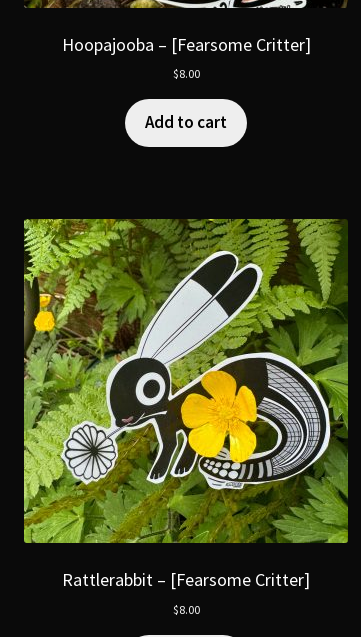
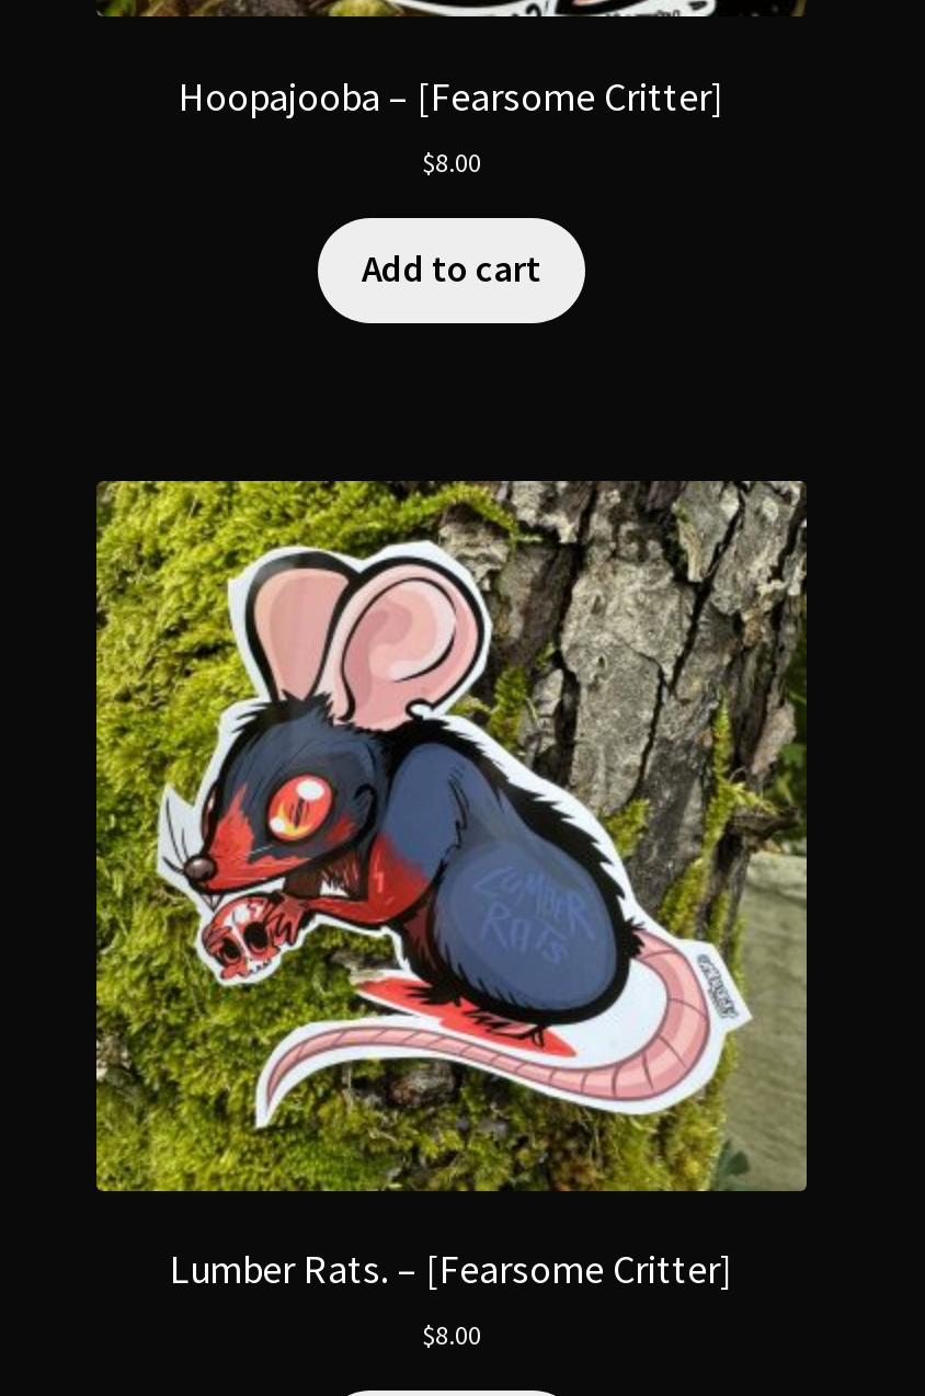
- [image]
- Rattlerabbit – [Fearsome Critter]
+ [image]
+ Lumber Rats. – [Fearsome Critter]
